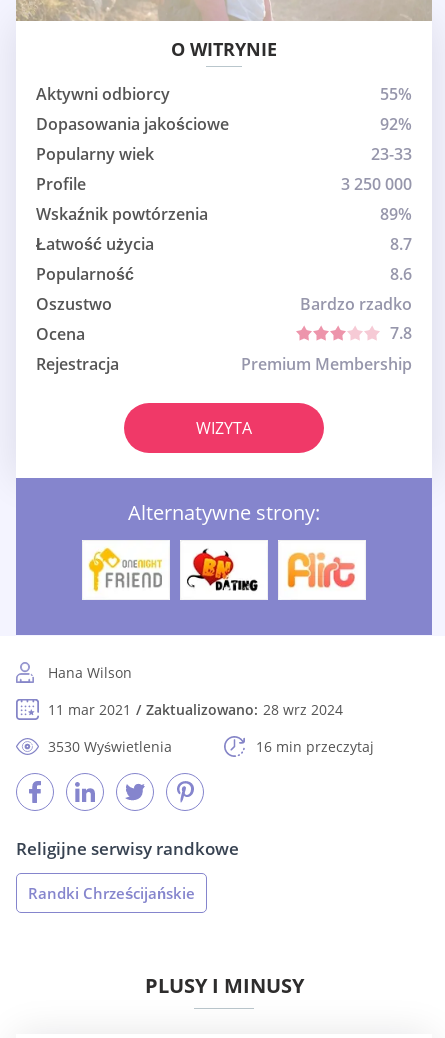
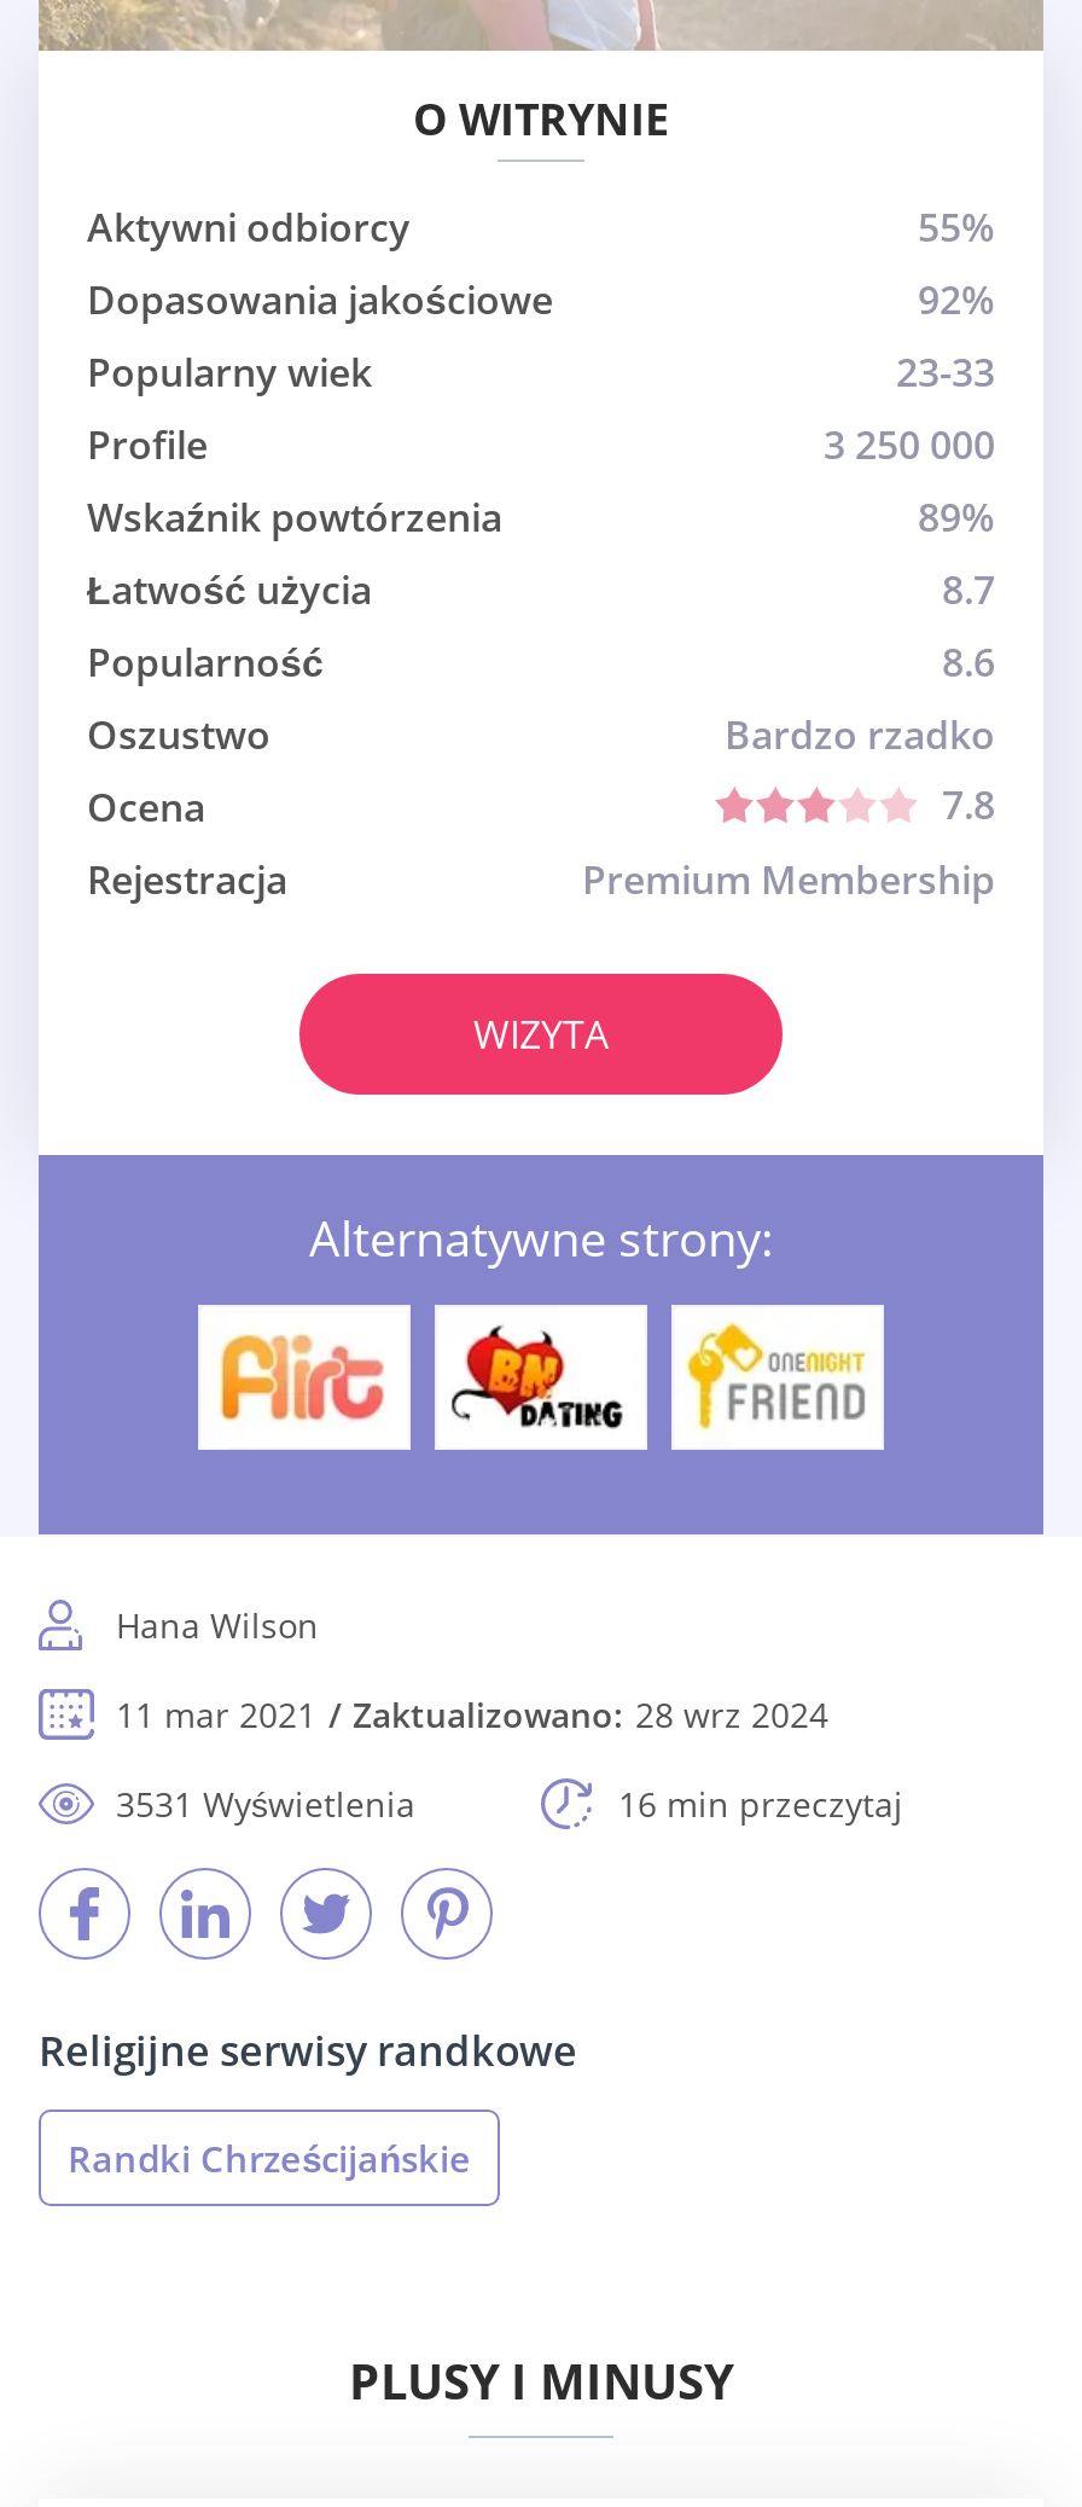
- [image]
+ [image]

- [image]
+ [image]

- 3530 Wyświetlenia
+ 3531 Wyświetlenia
